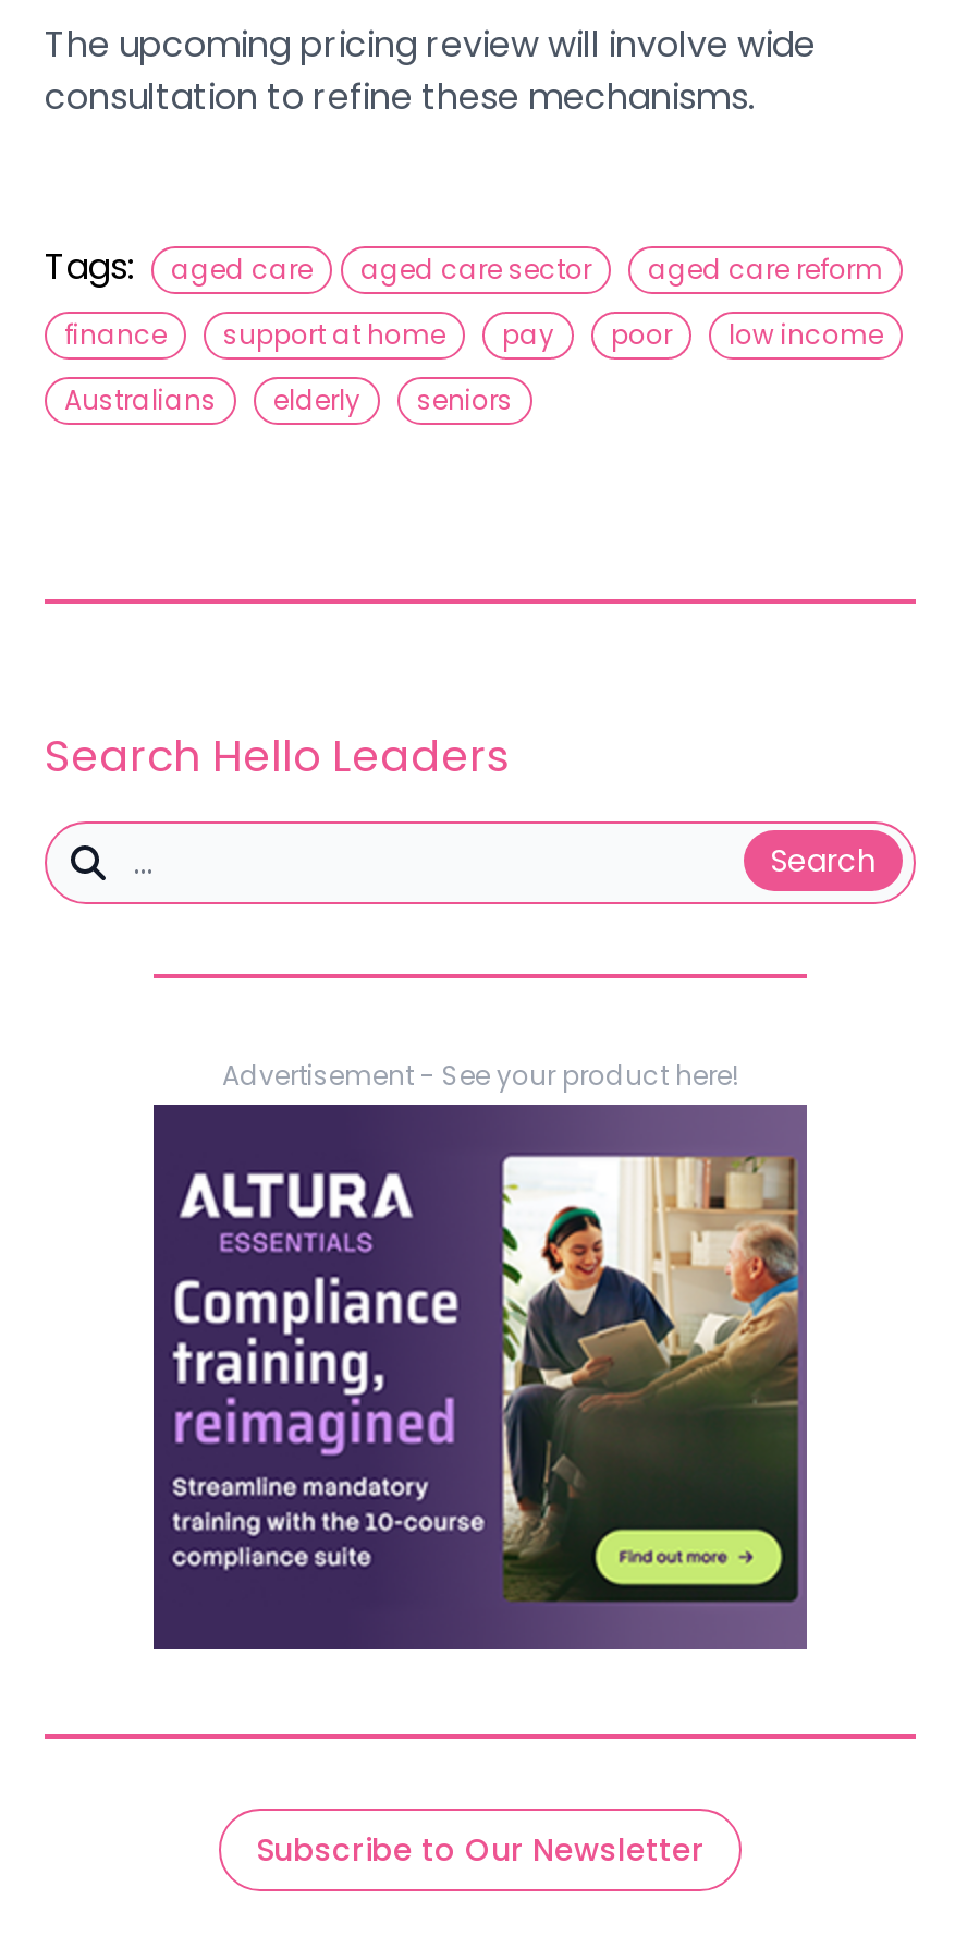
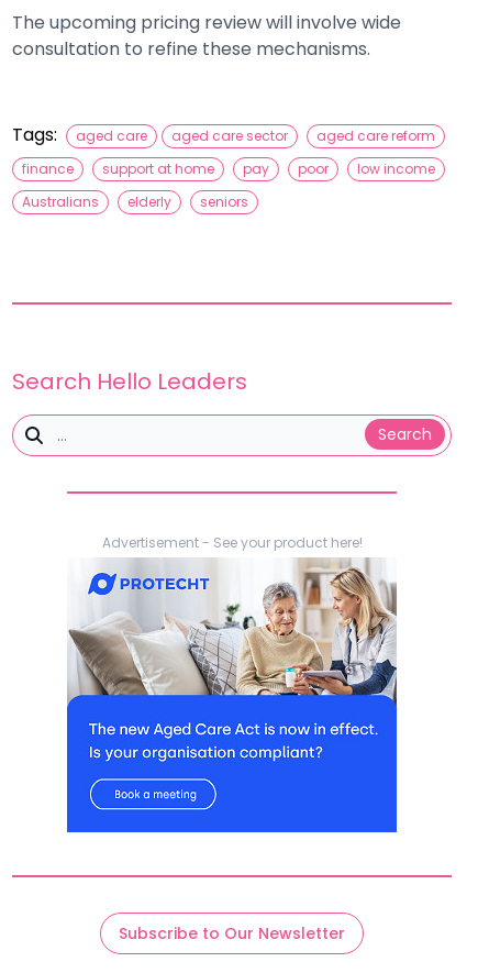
- [image]
+ [image]
